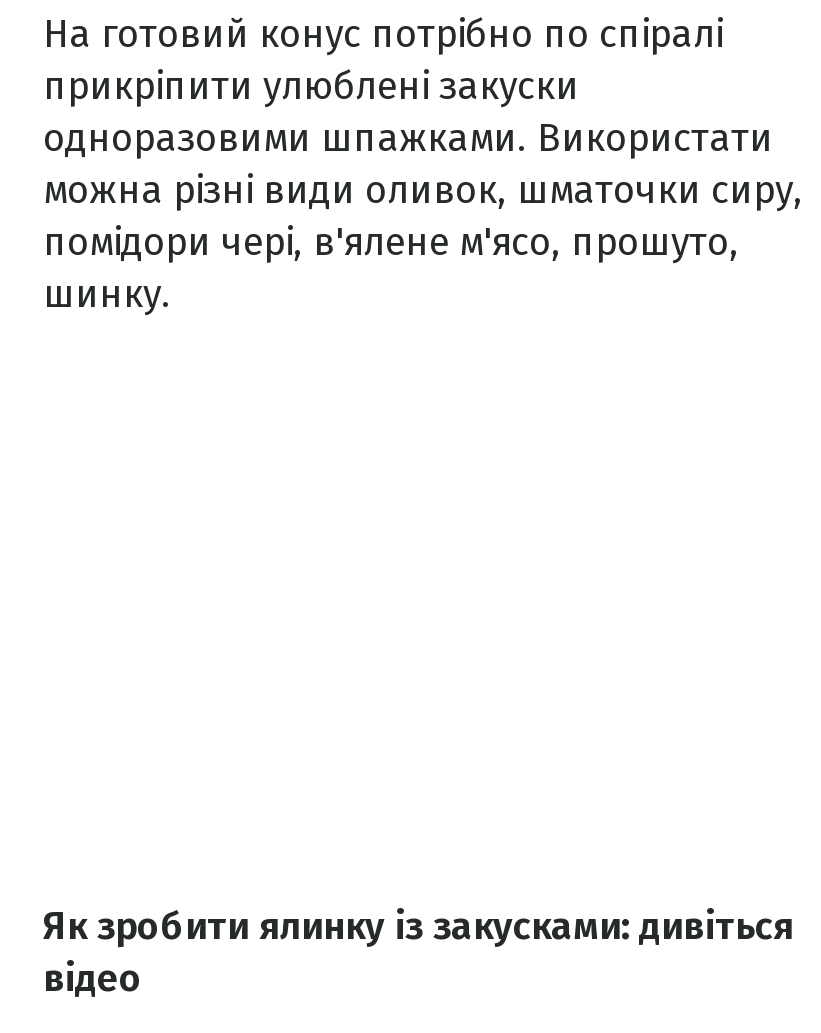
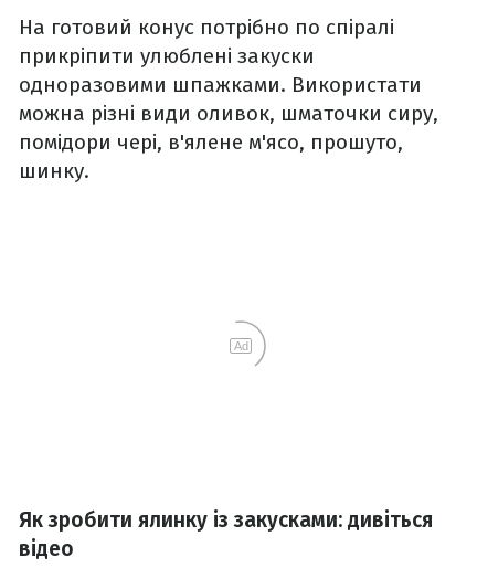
+ Ad
